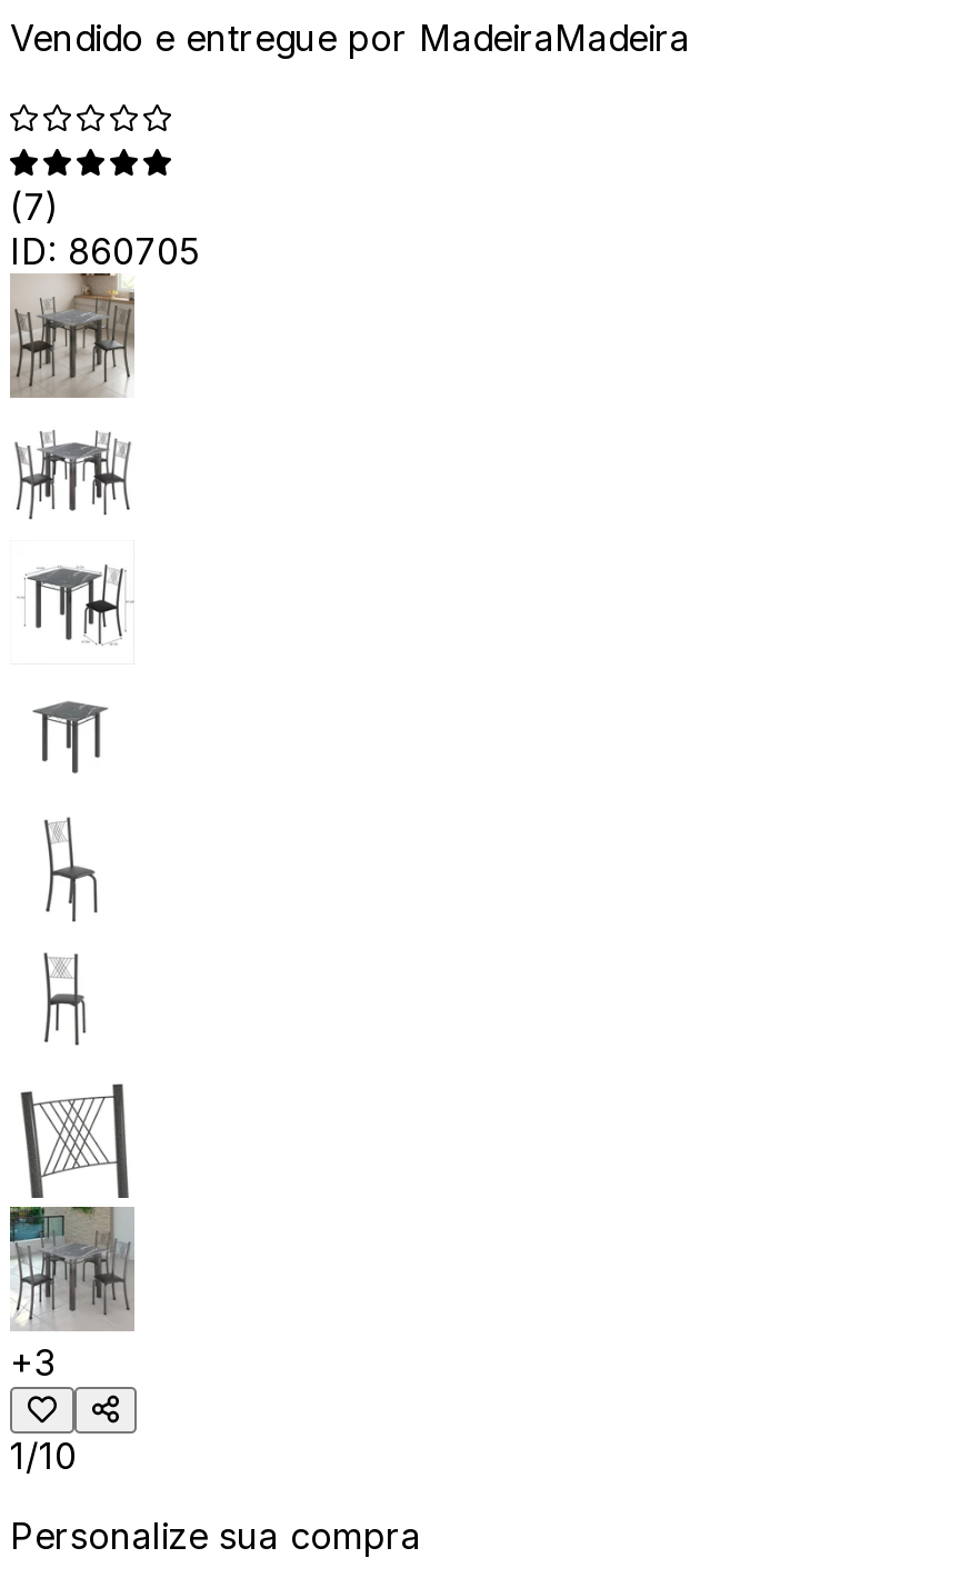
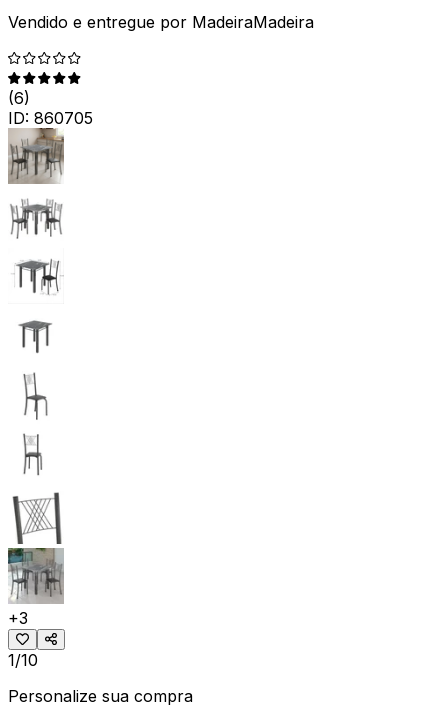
- (7)
+ (6)
